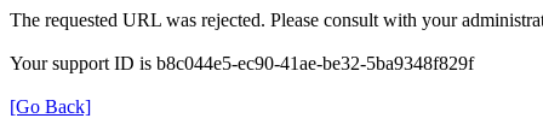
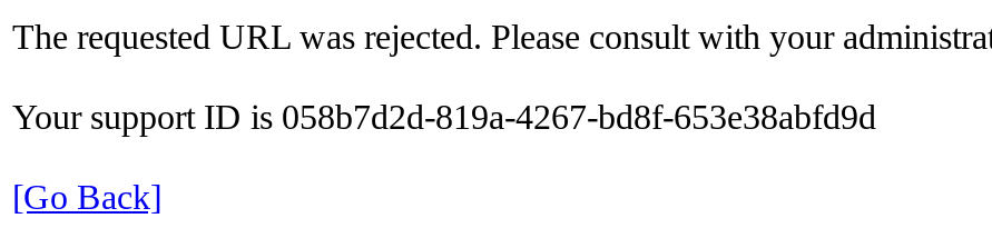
- Your support ID is b8c044e5-ec90-41ae-be32-5ba9348f829f
+ Your support ID is 058b7d2d-819a-4267-bd8f-653e38abfd9d
